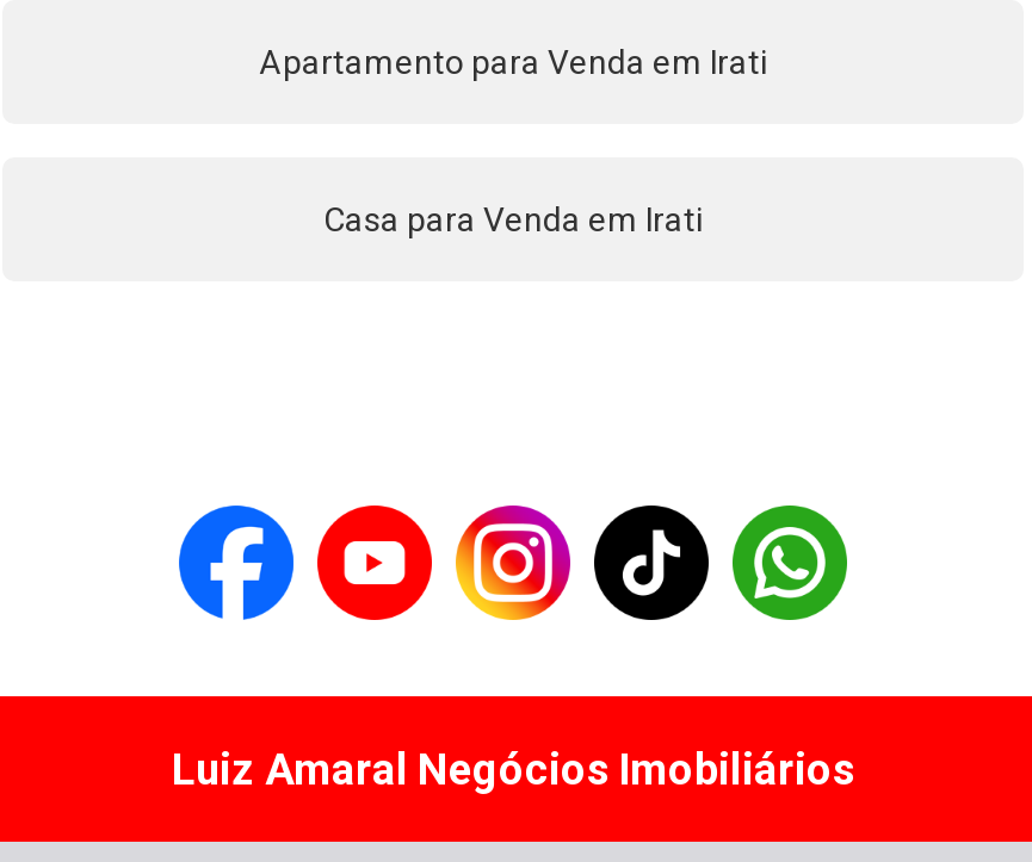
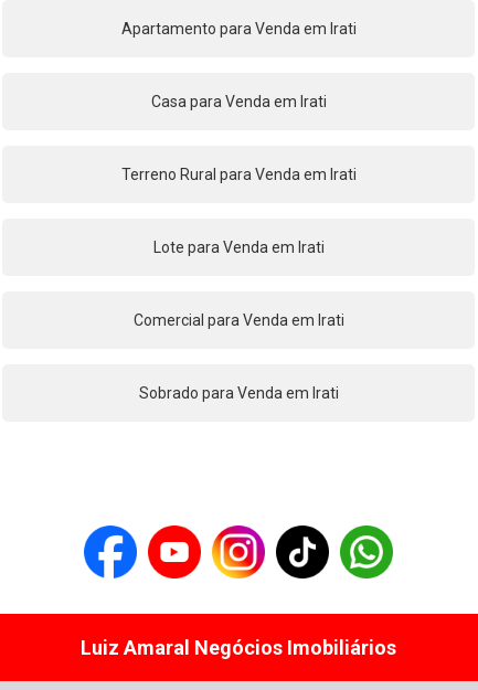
+ Terreno Rural para Venda em Irati

+ Comercial para Venda em Irati

+ Sobrado para Venda em Irati

+ Lote para Venda em Irati
